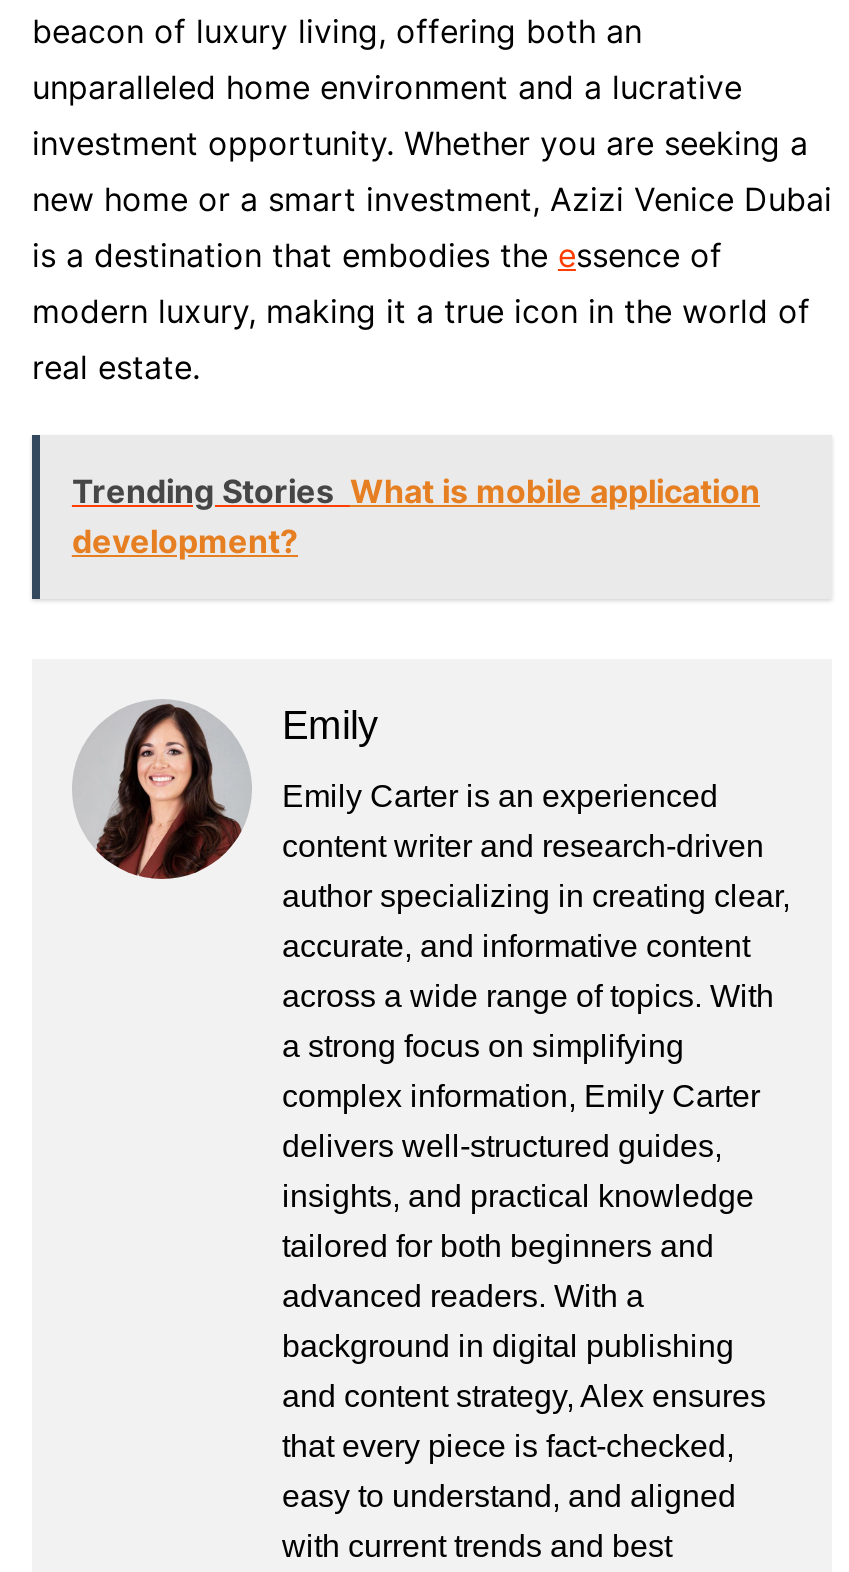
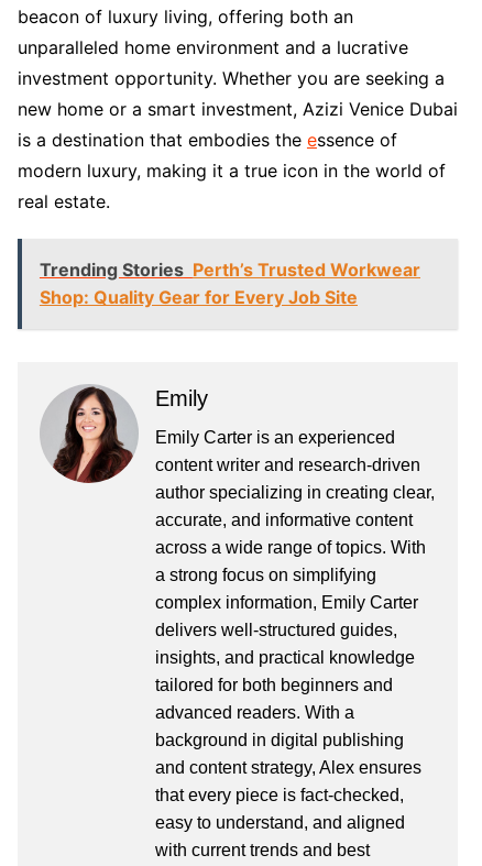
- Trending Stories What is mobile application
- development?
+ Trending Stories Perth’s Trusted Workwear
+ Shop: Quality Gear for Every Job Site
